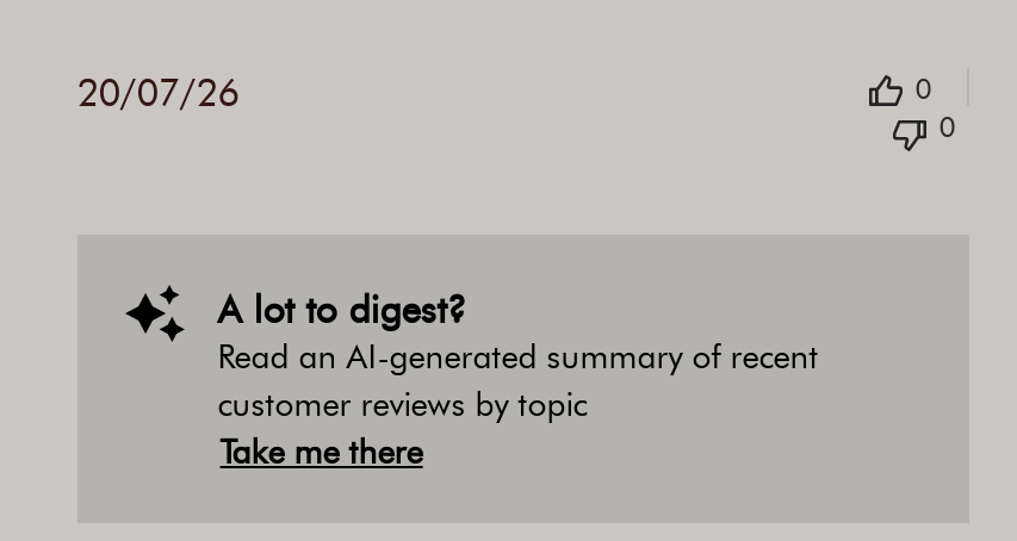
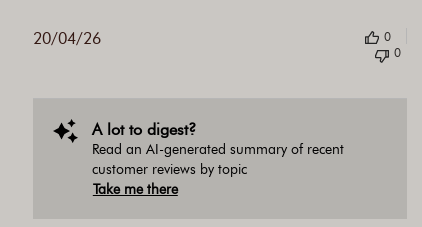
- 20/07/26
+ 20/04/26
